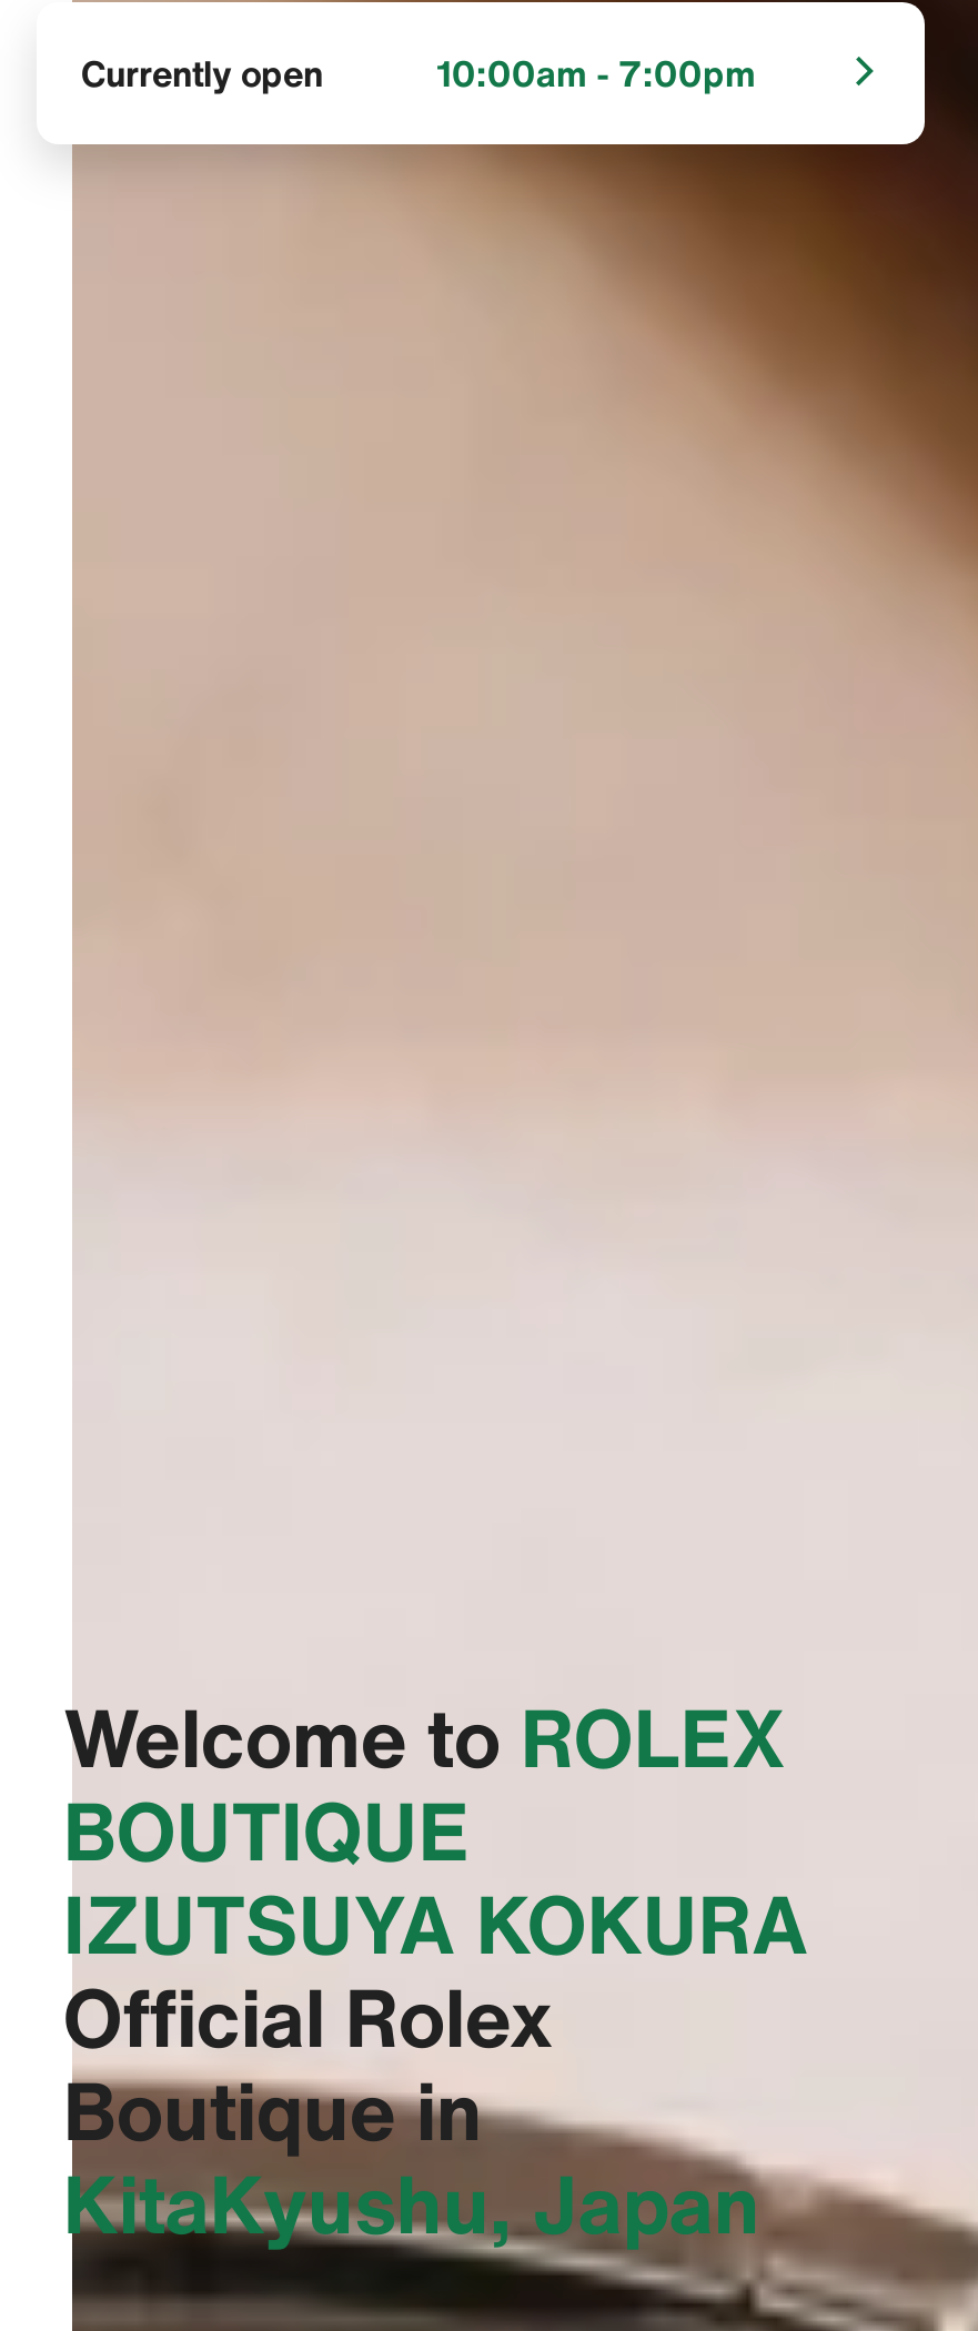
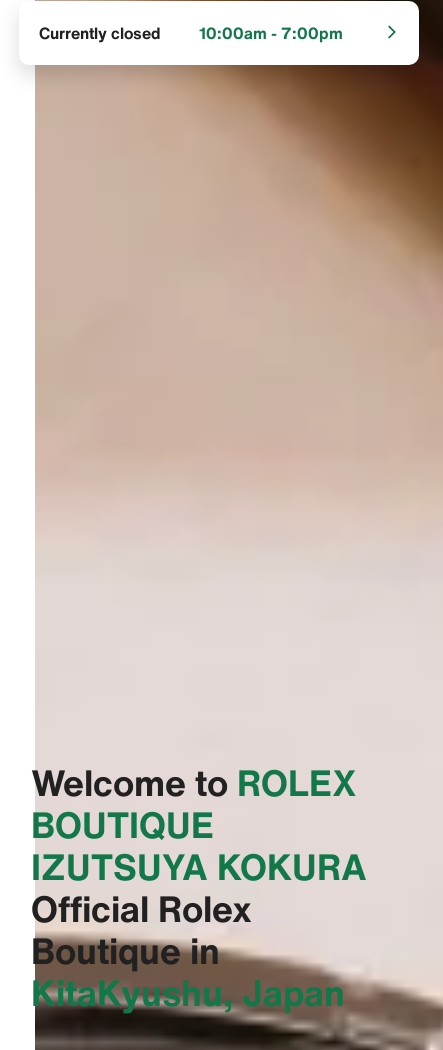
- Currently open
+ Currently closed
